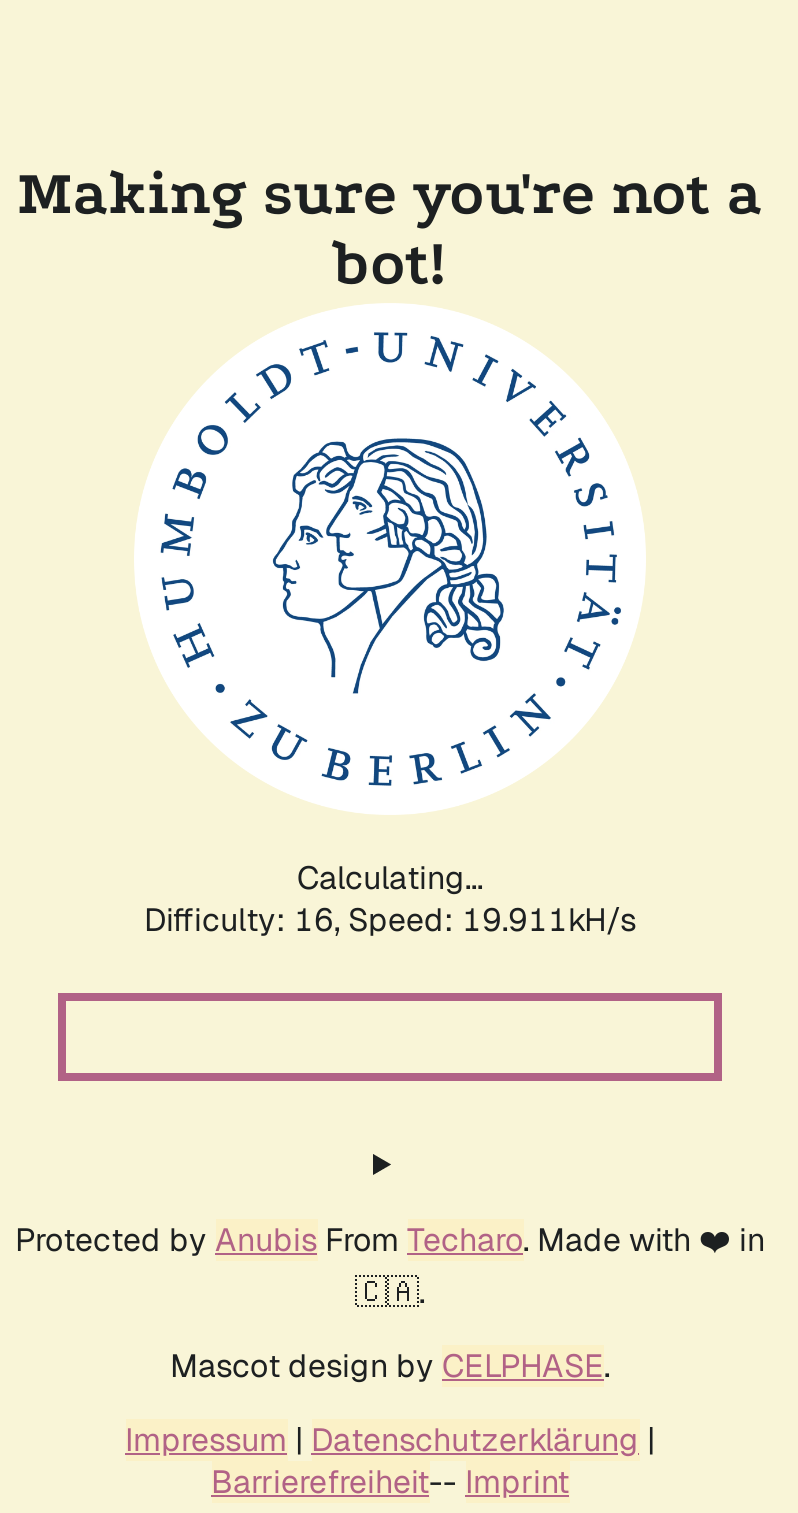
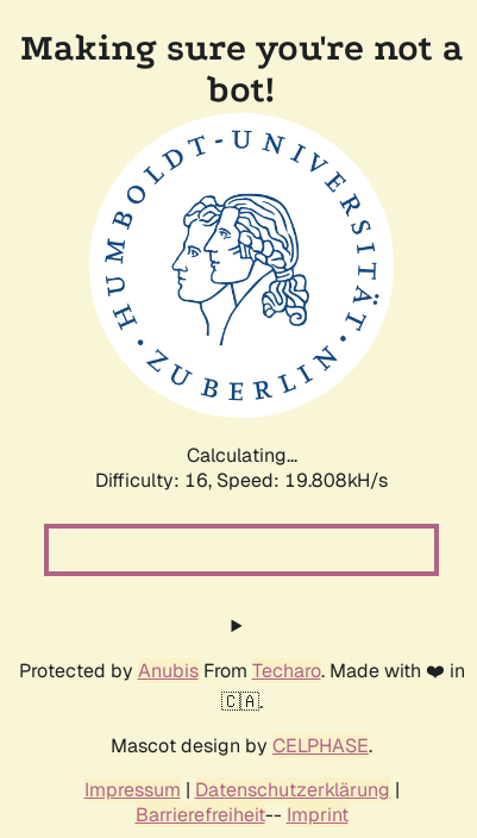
- Difficulty: 16, Speed: 19.911kH/s
+ Difficulty: 16, Speed: 19.808kH/s
